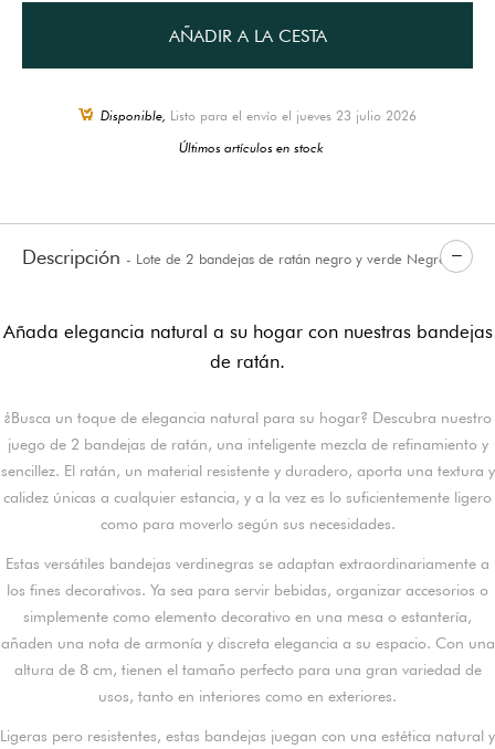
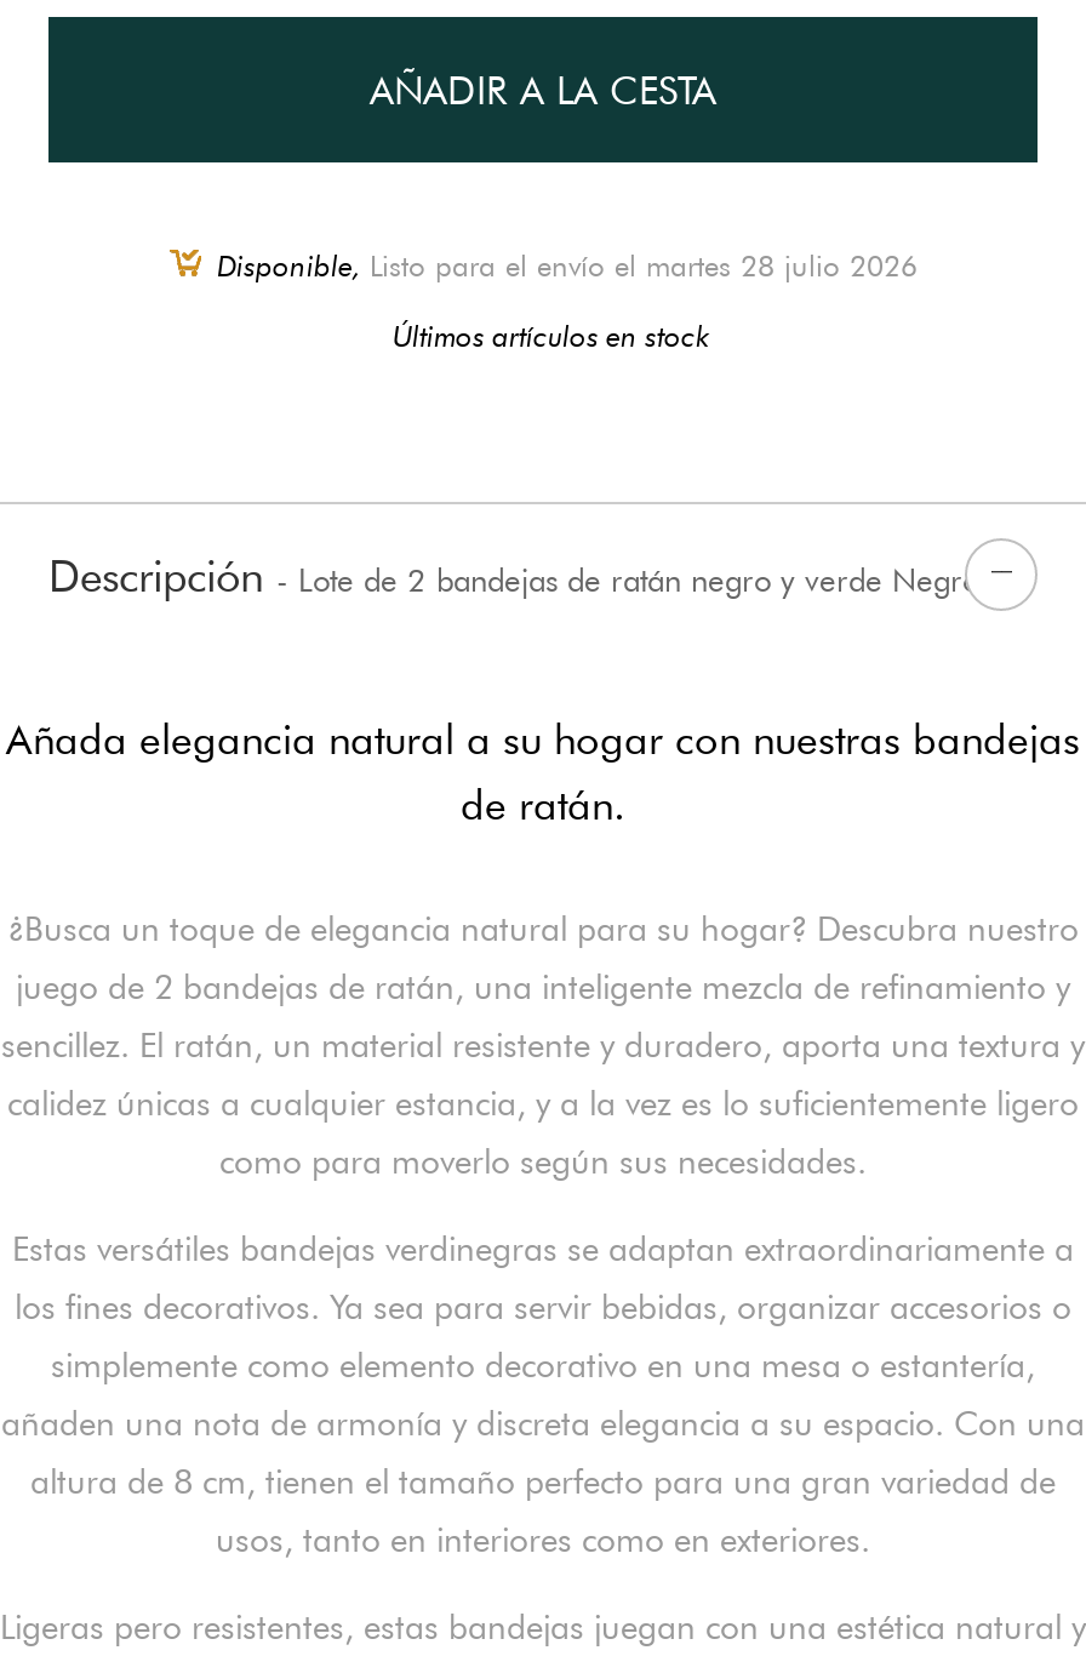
- Disponible, Listo para el envío el jueves 23 julio 2026
+ Disponible, Listo para el envío el martes 28 julio 2026
